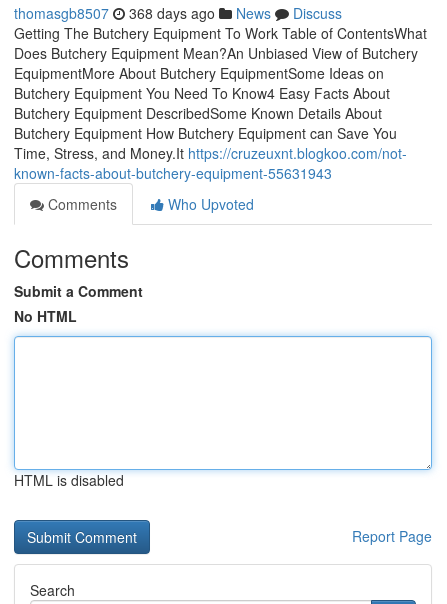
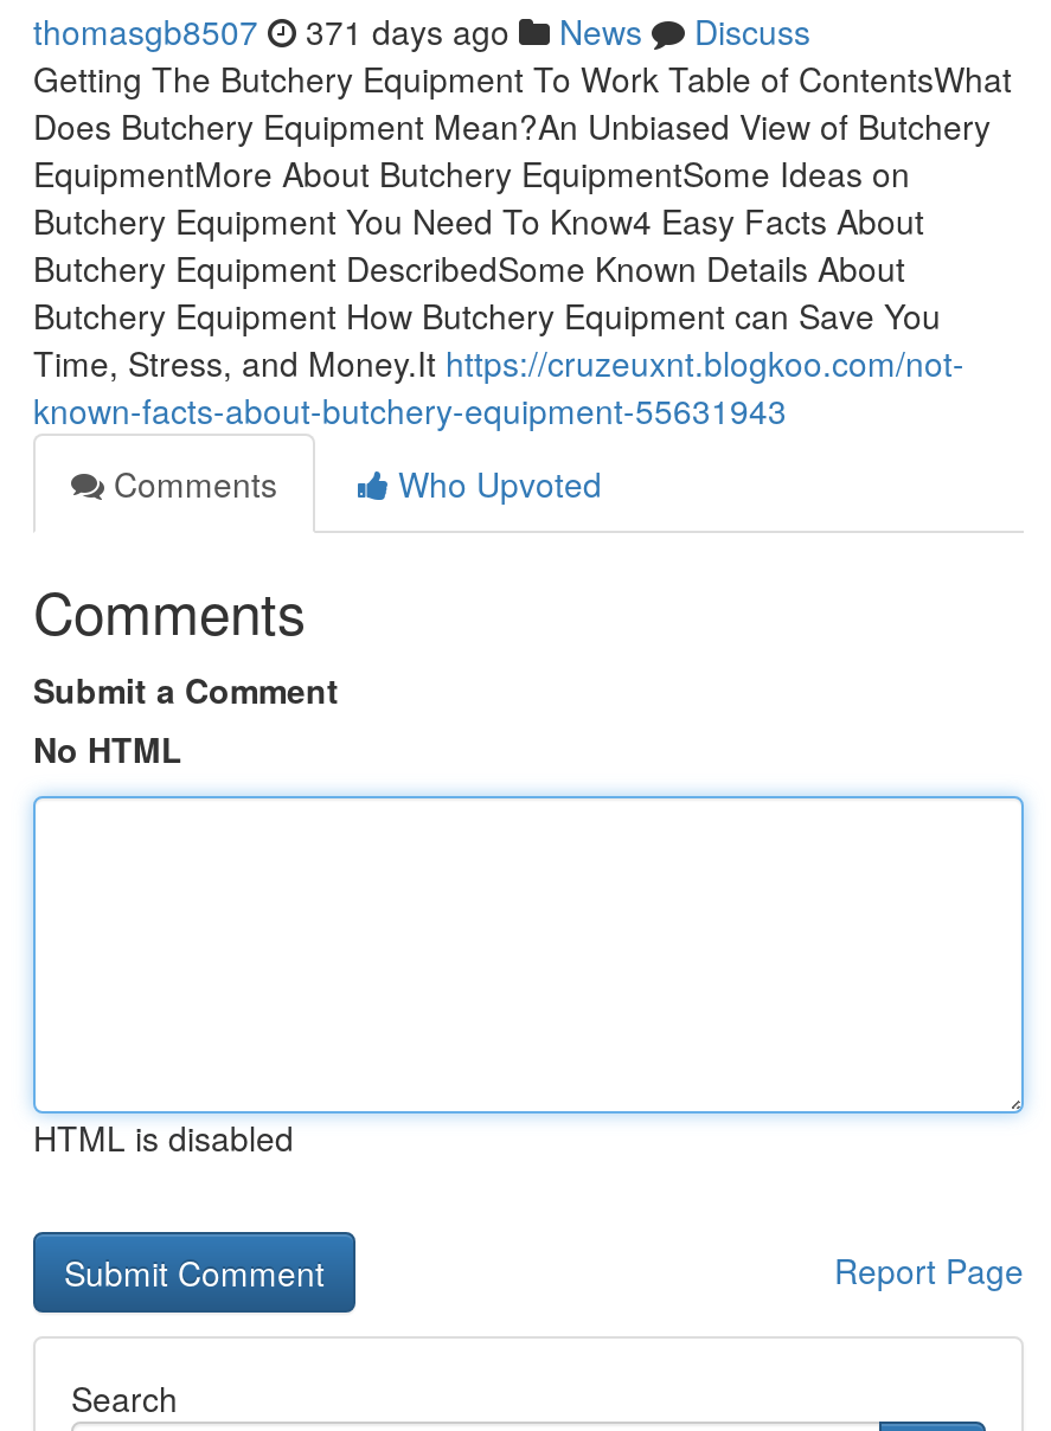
- thomasgb8507 368 days ago News Discuss
+ thomasgb8507 371 days ago News Discuss
